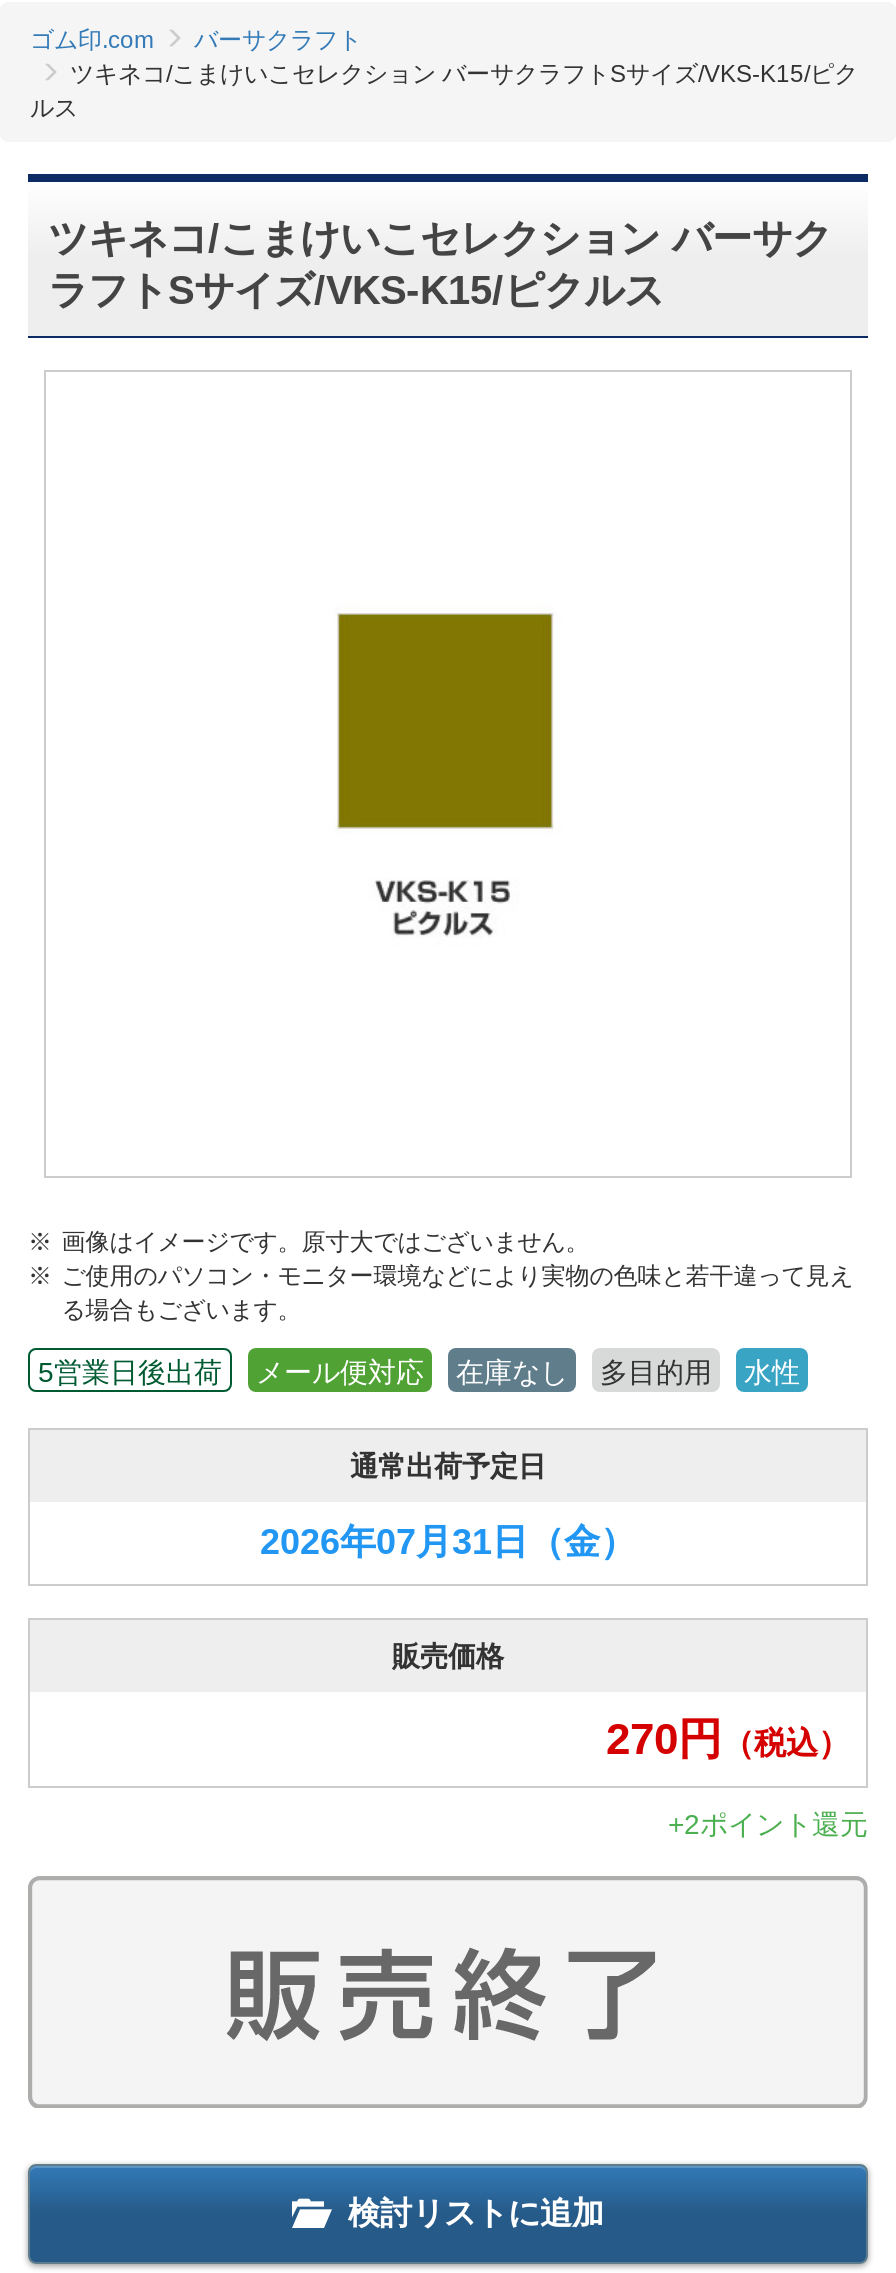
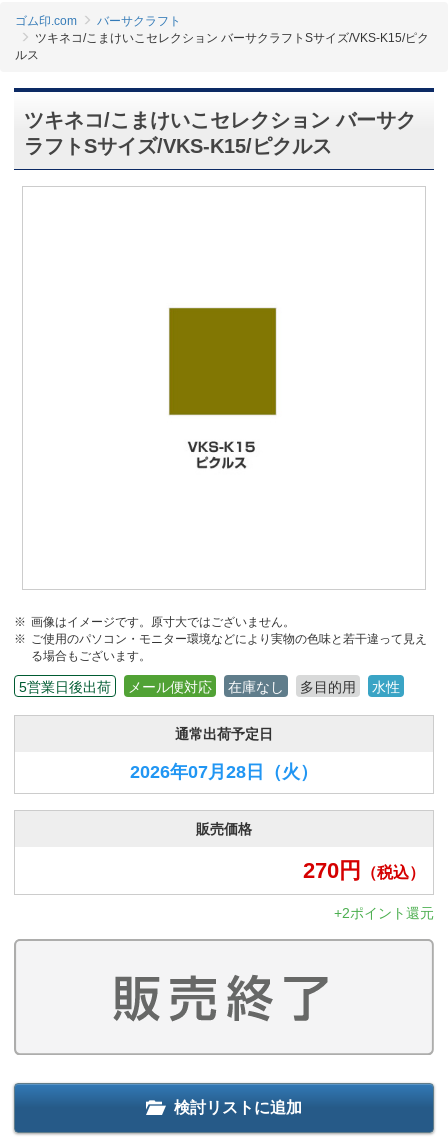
- 2026年07月31日（金）
+ 2026年07月28日（火）
